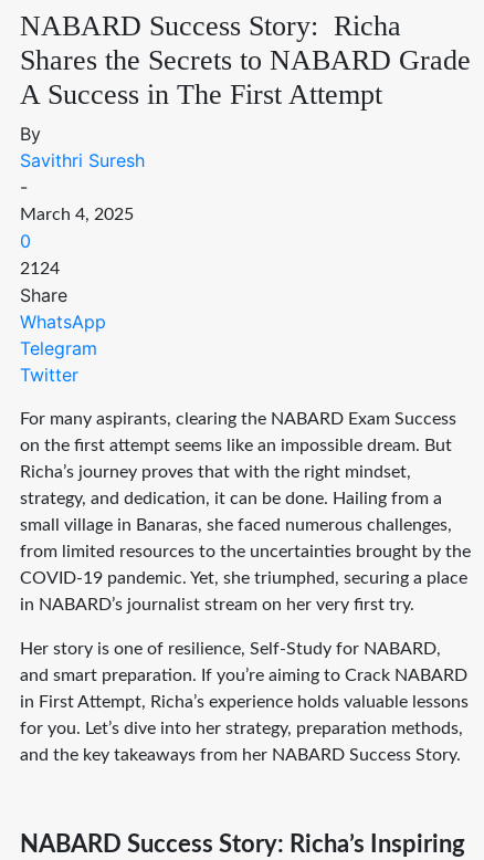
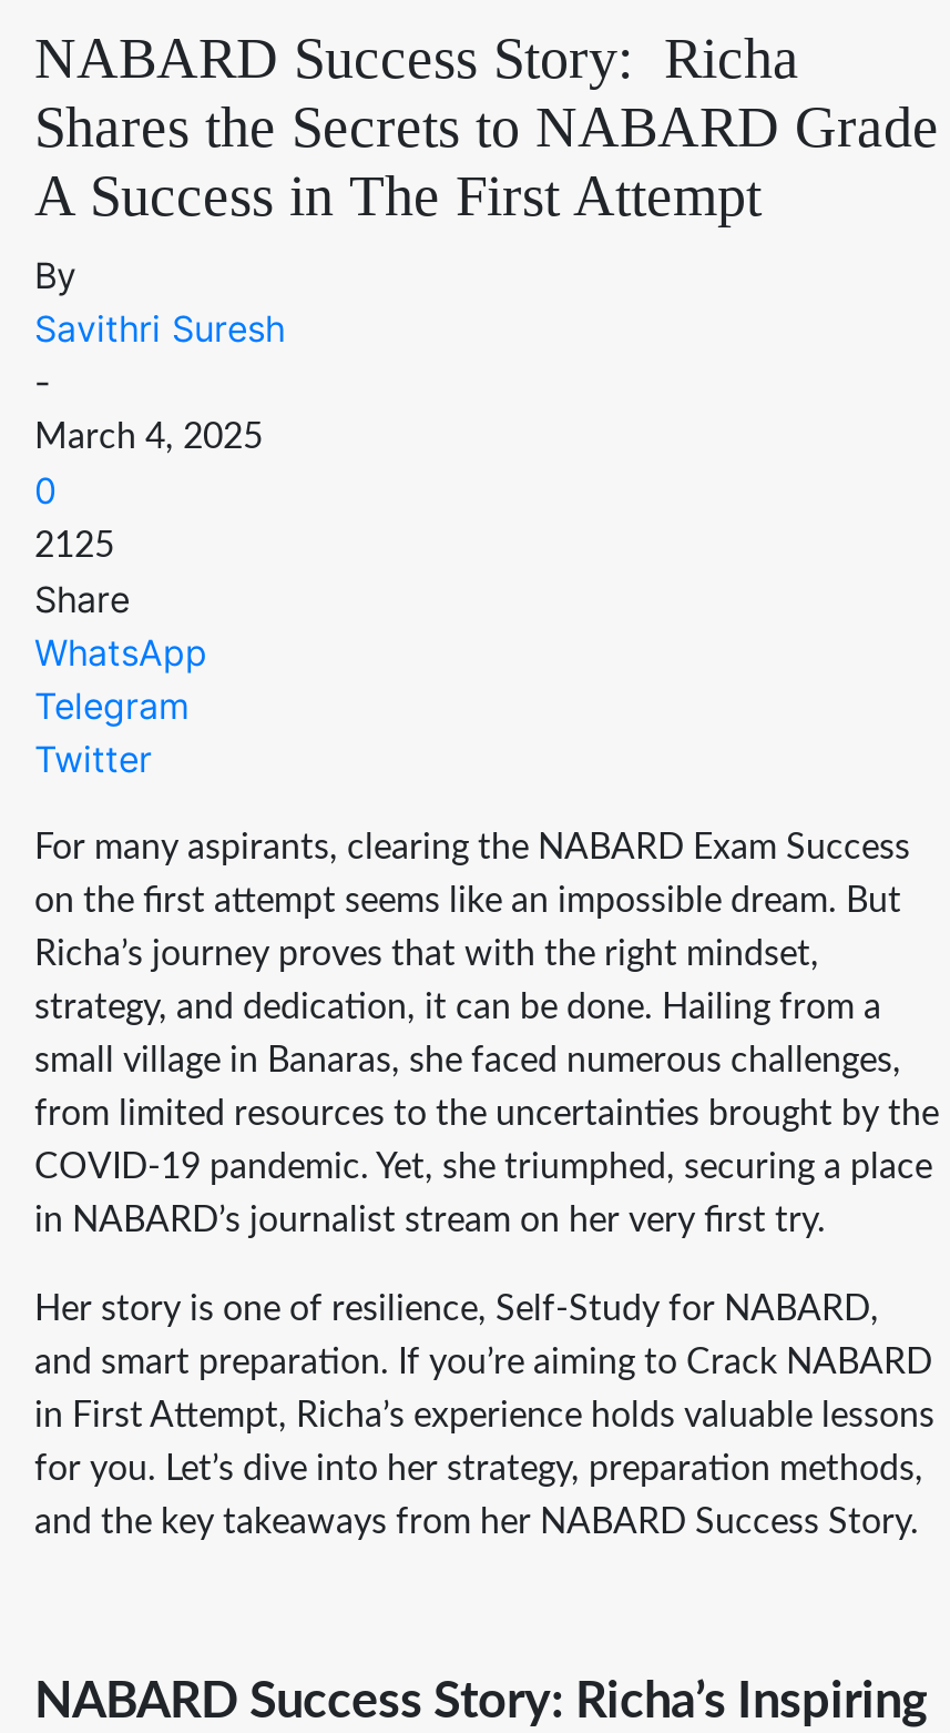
- 2124
+ 2125
